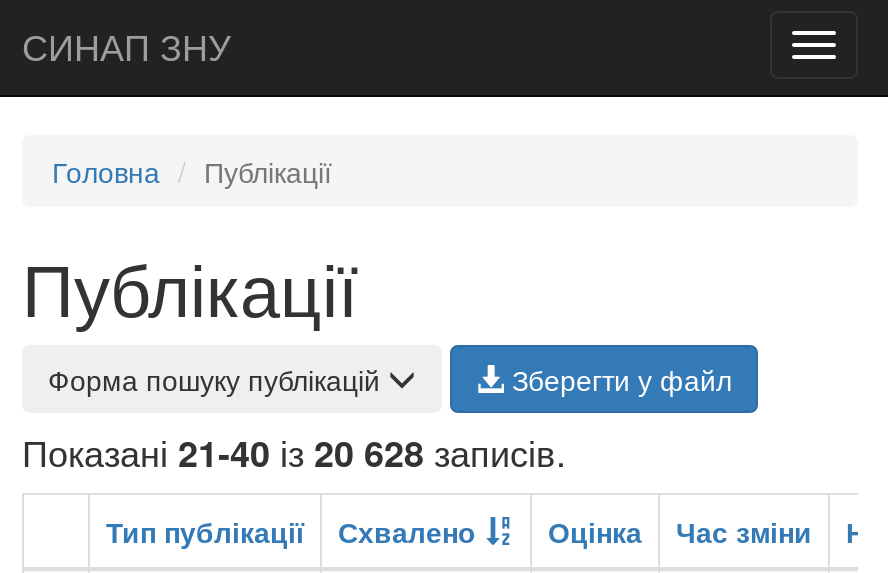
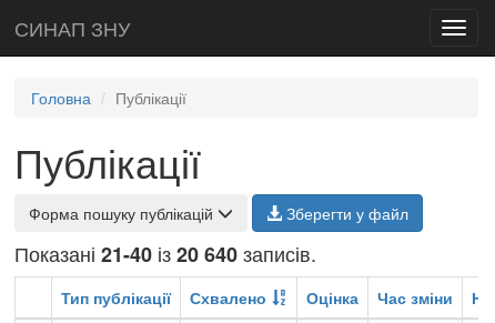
- Показані 21-40 із 20 628 записів.
+ Показані 21-40 із 20 640 записів.
